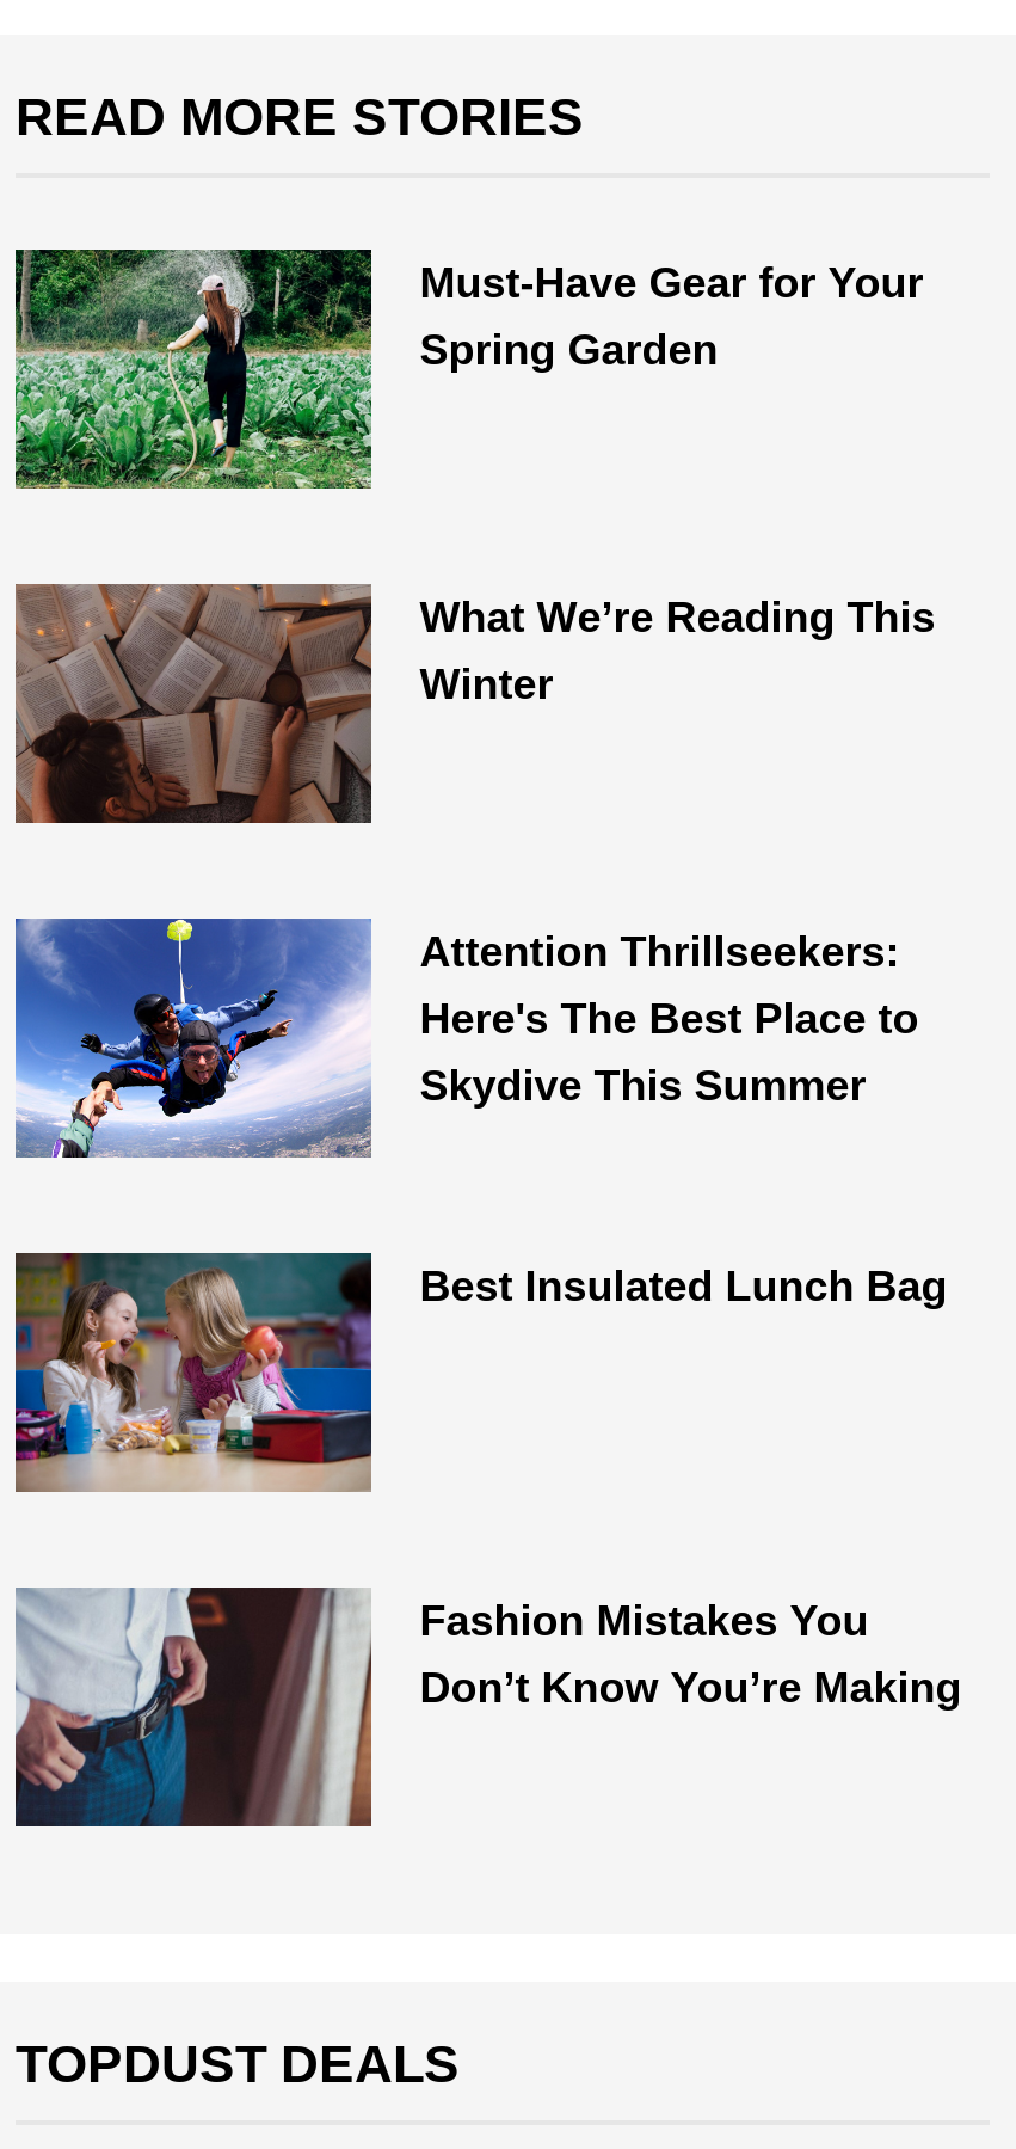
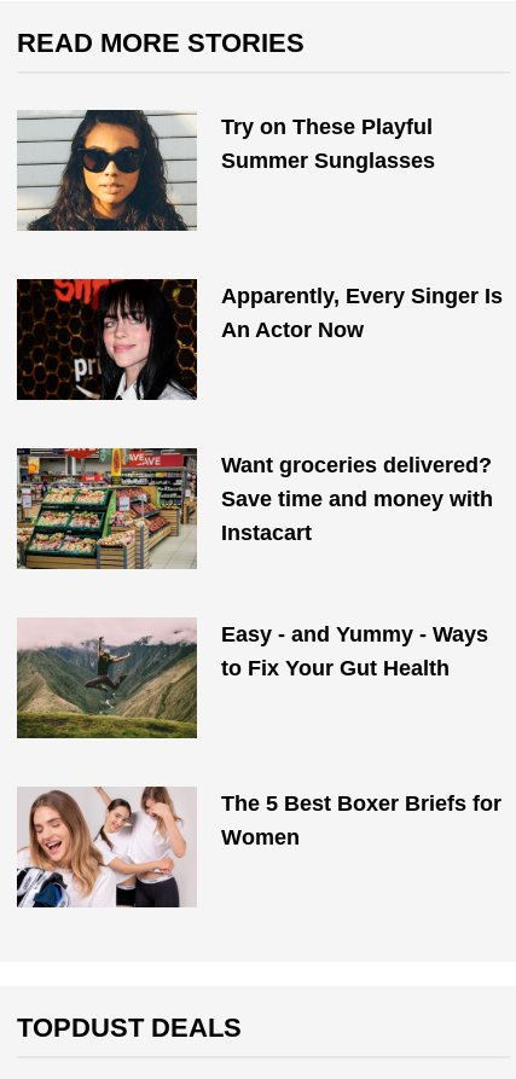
- [image]
- Must-Have Gear for Your
- Spring Garden
+ [image]
+ Try on These Playful
+ Summer Sunglasses

- [image]
- What We’re Reading This
- Winter
+ [image]
+ Apparently, Every Singer Is
+ An Actor Now

- [image]
- Attention Thrillseekers:
- Here's The Best Place to
- Skydive This Summer
+ [image]
+ Want groceries delivered?
+ Save time and money with
+ Instacart

- [image]
- Best Insulated Lunch Bag
+ [image]
+ Easy - and Yummy - Ways
+ to Fix Your Gut Health

- [image]
- Fashion Mistakes You
- Don’t Know You’re Making
+ [image]
+ The 5 Best Boxer Briefs for
+ Women
